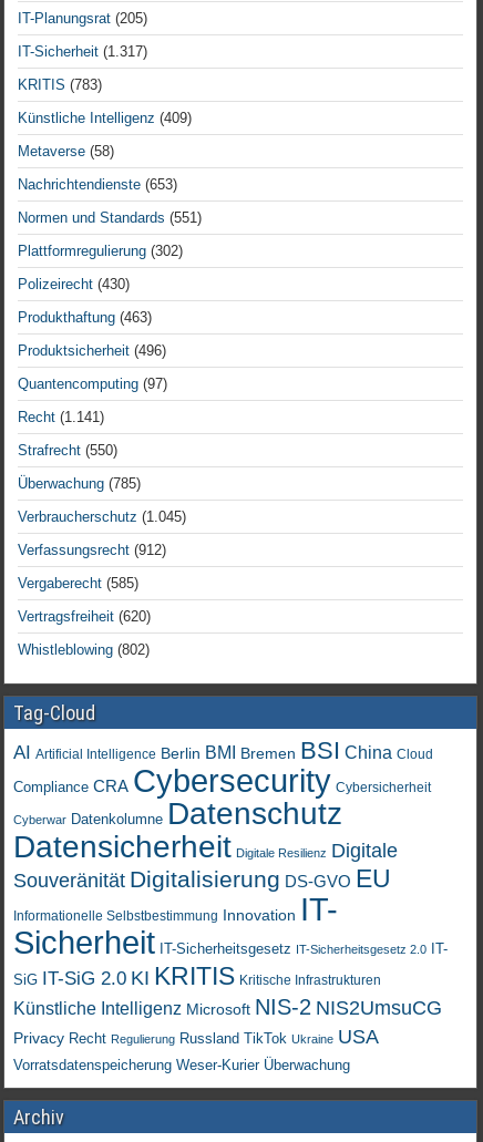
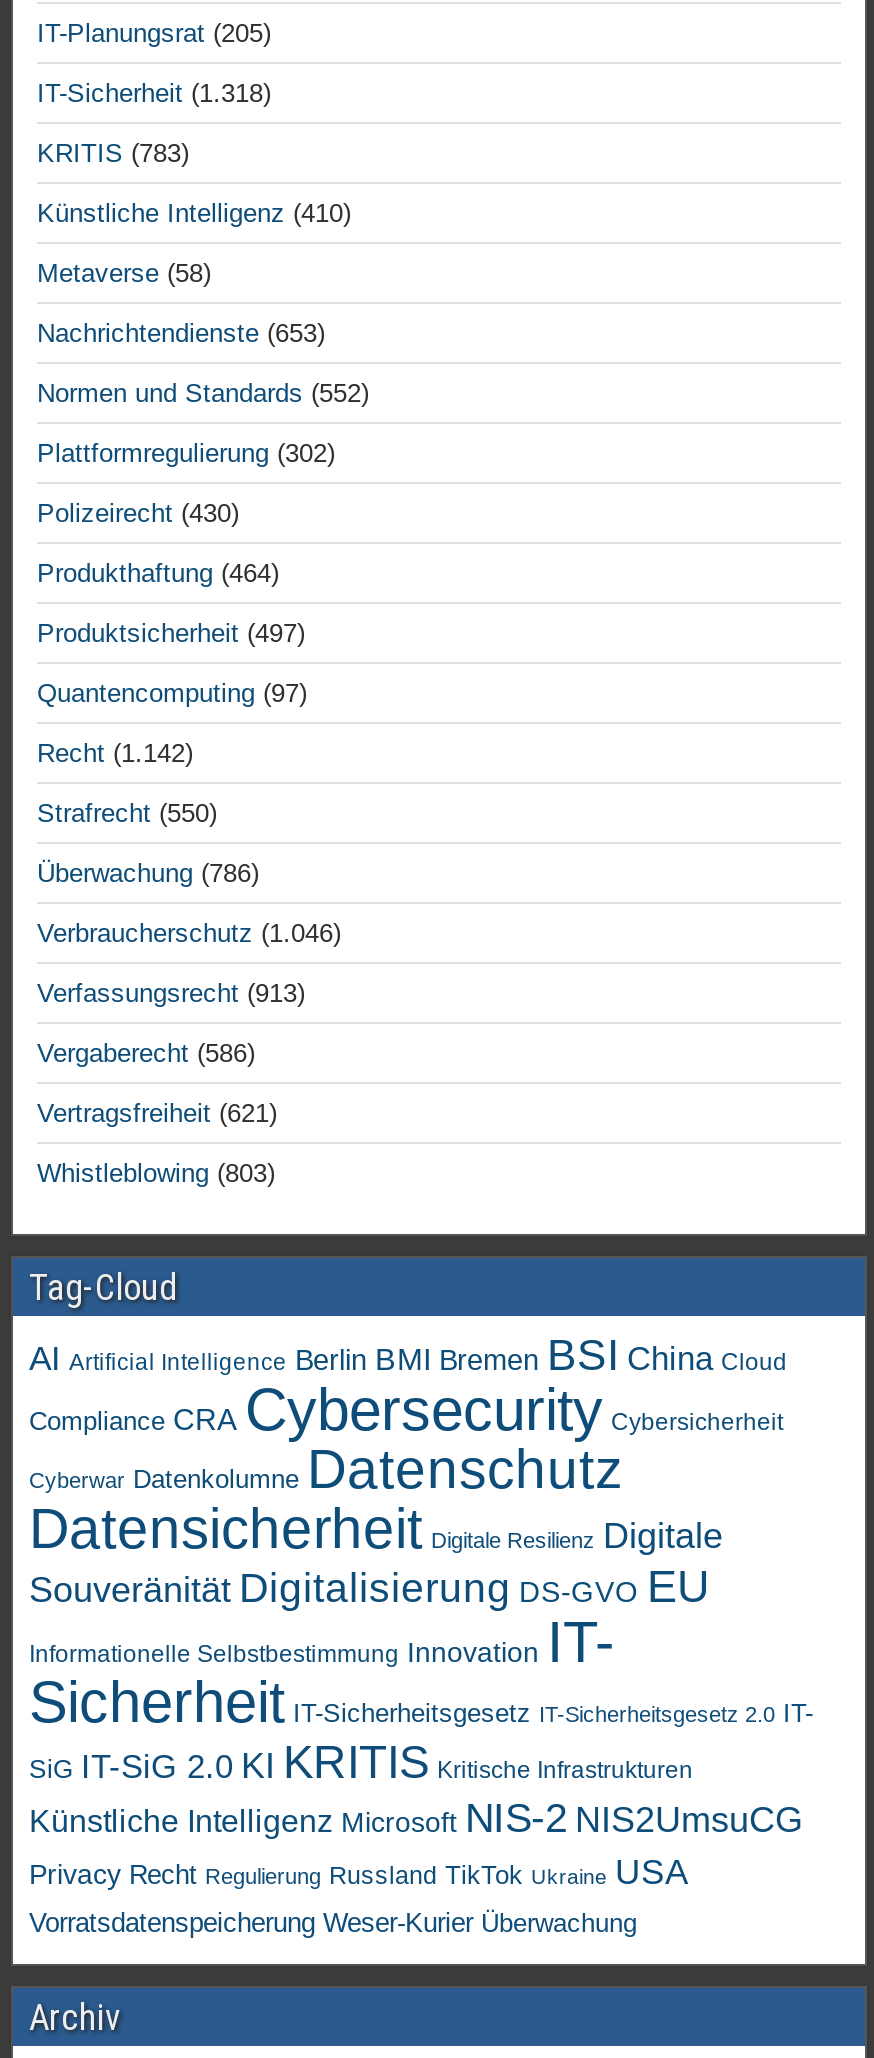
- IT-Sicherheit (1.317)
+ IT-Sicherheit (1.318)

- Künstliche Intelligenz (409)
+ Künstliche Intelligenz (410)

- Normen und Standards (551)
+ Normen und Standards (552)

- Produkthaftung (463)
+ Produkthaftung (464)

- Produktsicherheit (496)
+ Produktsicherheit (497)

- Recht (1.141)
+ Recht (1.142)

- Überwachung (785)
+ Überwachung (786)

- Verbraucherschutz (1.045)
+ Verbraucherschutz (1.046)

- Verfassungsrecht (912)
+ Verfassungsrecht (913)

- Vergaberecht (585)
+ Vergaberecht (586)

- Vertragsfreiheit (620)
+ Vertragsfreiheit (621)

- Whistleblowing (802)
+ Whistleblowing (803)
